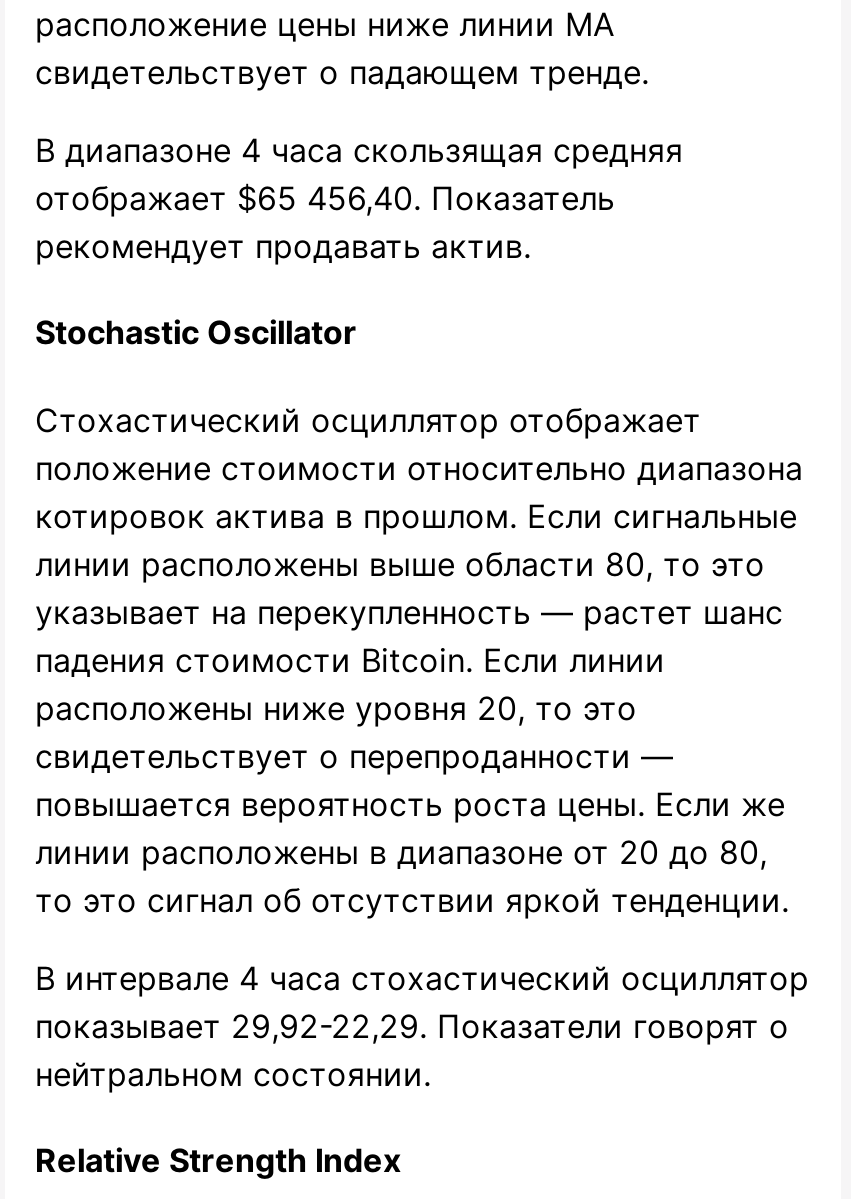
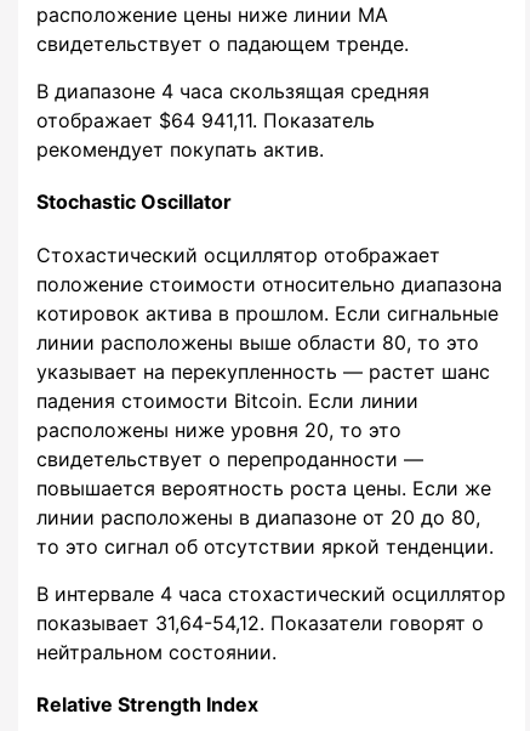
- отображает $65 456,40. Показатель
+ отображает $64 941,11. Показатель

- рекомендует продавать актив.
+ рекомендует покупать актив.

- показывает 29,92-22,29. Показатели говорят о
+ показывает 31,64-54,12. Показатели говорят о
